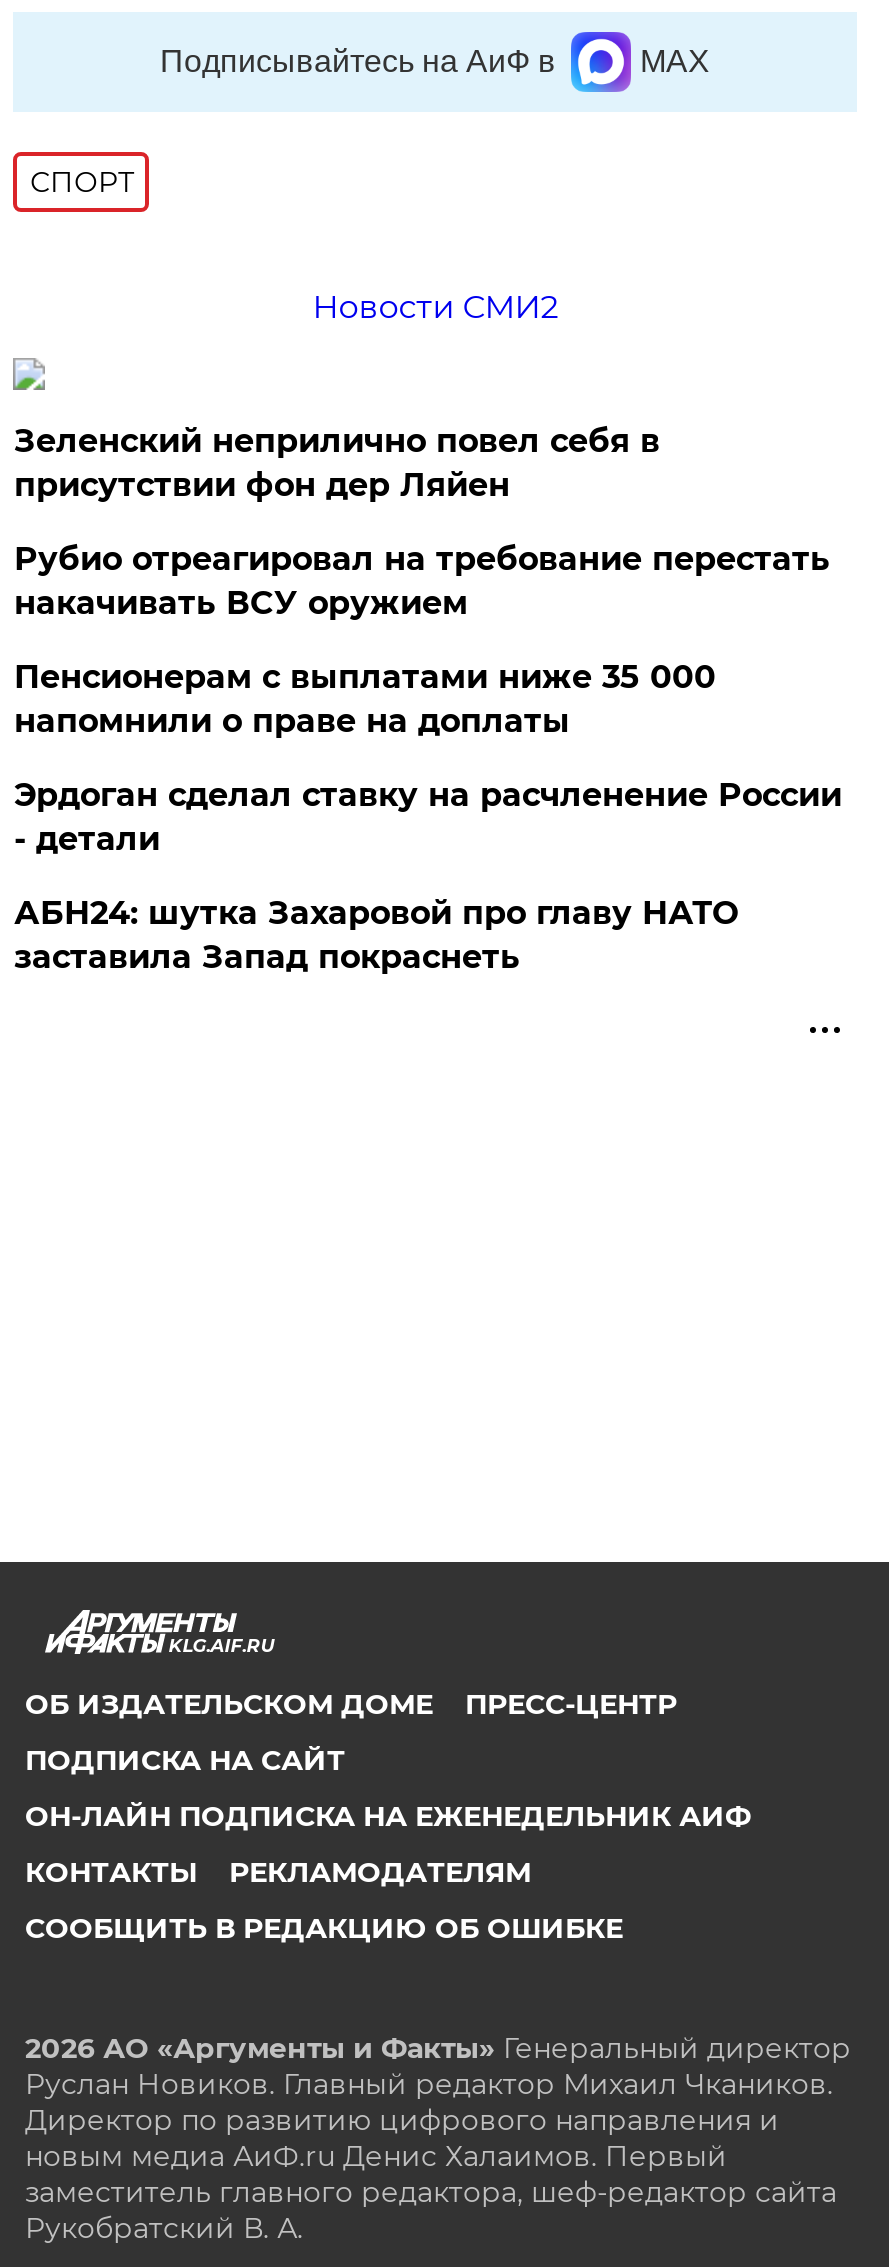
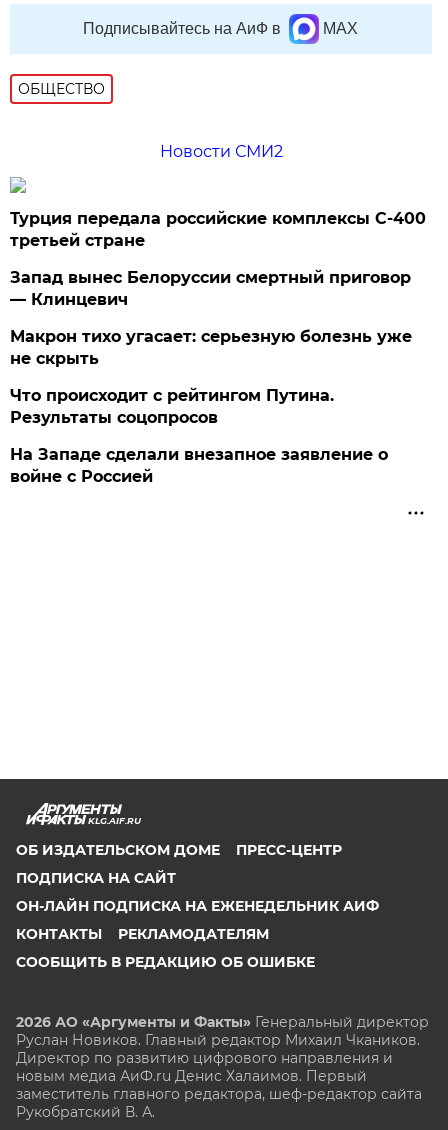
- СПОРТ
+ ОБЩЕСТВО

- Зеленский неприлично повел cебя в
- присутствии фон дер Ляйен
+ Турция передала российские комплексы С-400
+ третьей стране

- Рубио отреагировал на требование перестать
- накачивать ВСУ оружием
+ Запад вынес Белоруссии смертный приговор
+ — Клинцевич

- Пенсионерам с выплатами ниже 35 000
- напомнили о праве на доплаты
+ Макрон тихо угасает: серьезную болезнь уже
+ не скрыть

- Эрдоган сделал ставку на расчленение России
- - детали
+ Что происходит с рейтингом Путина.
+ Результаты соцопросов

- АБН24: шутка Захаровой про главу НАТО
- заставила Запад покраснеть
+ На Западе сделали внезапное заявление о
+ войне с Россией
